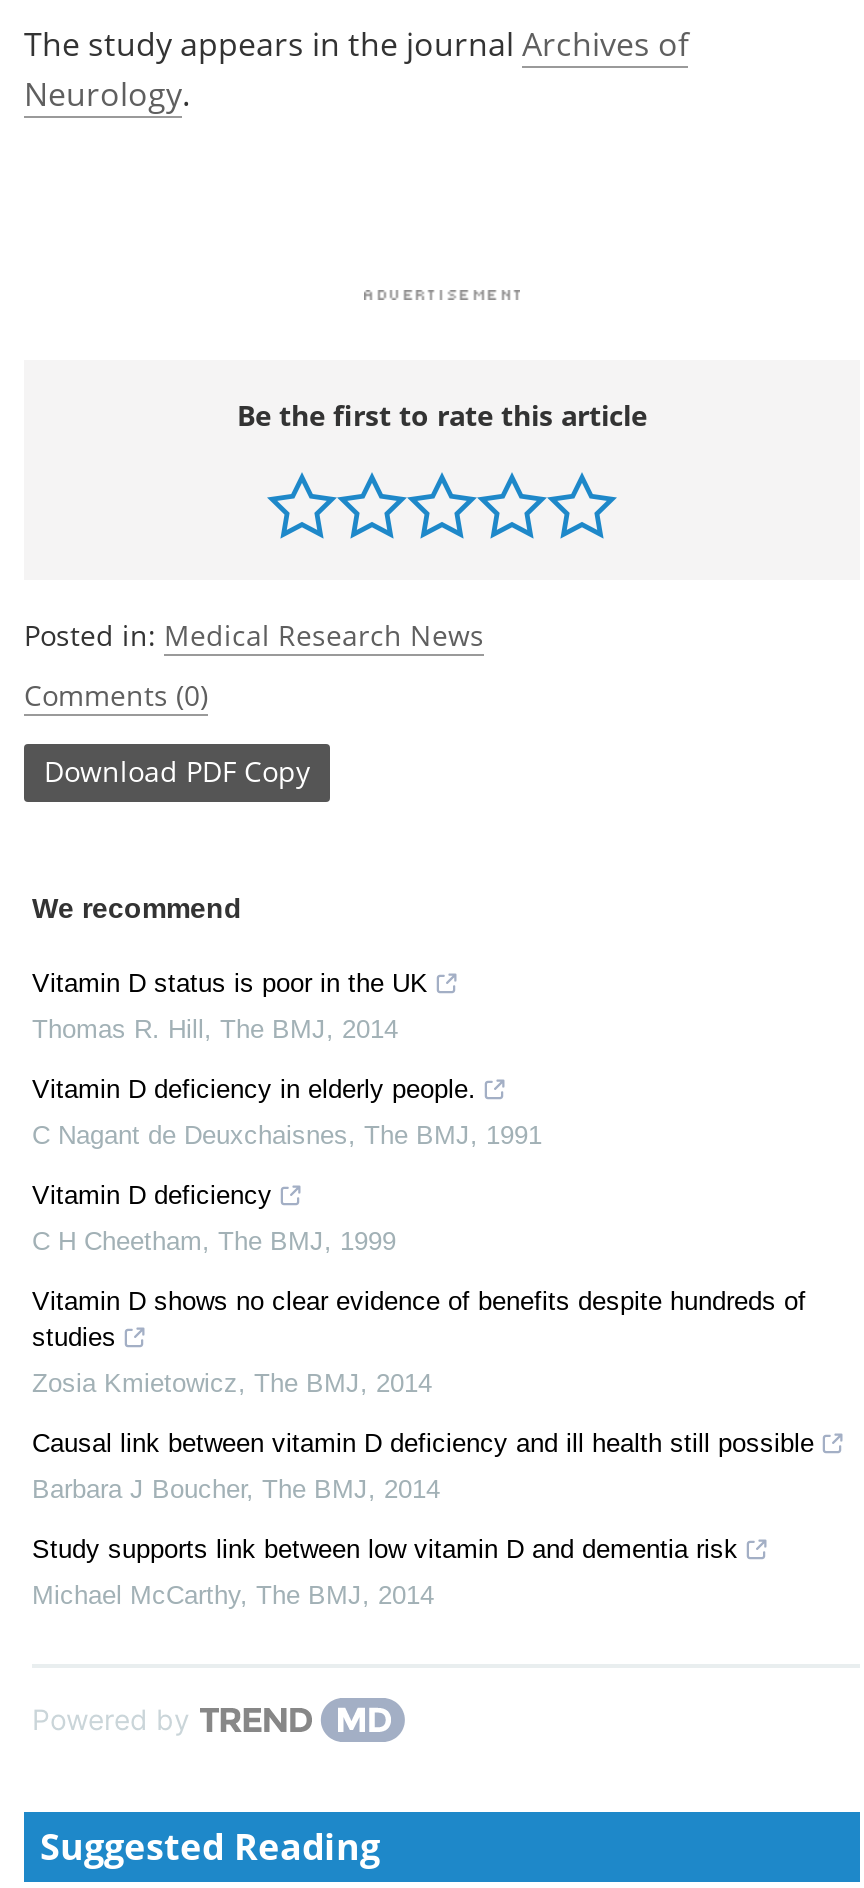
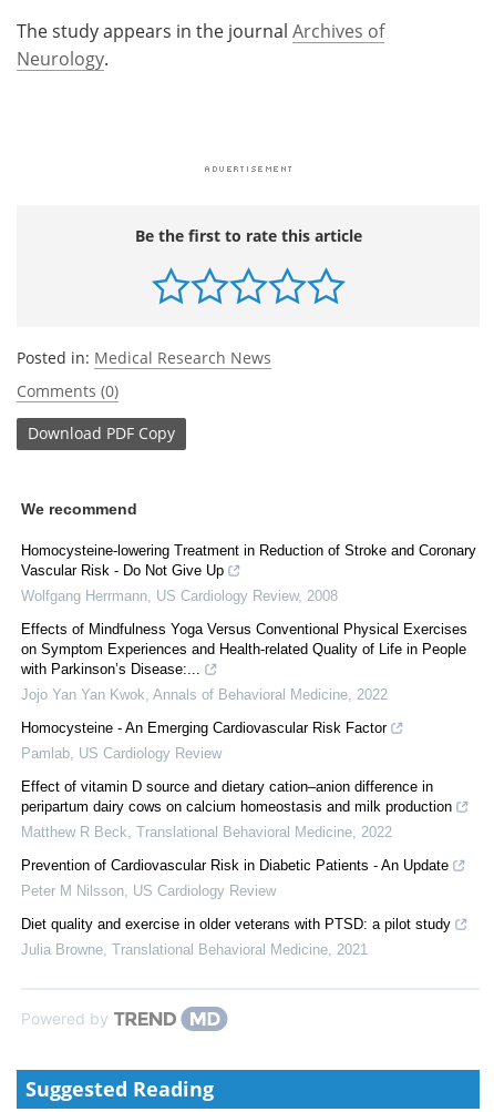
- Vitamin D status is poor in the UK
+ Homocysteine-lowering Treatment in Reduction of Stroke and Coronary
+ Vascular Risk - Do Not Give Up

- Thomas R. Hill, The BMJ, 2014
+ Wolfgang Herrmann, US Cardiology Review, 2008

- Vitamin D deficiency in elderly people.
+ Effects of Mindfulness Yoga Versus Conventional Physical Exercises
+ on Symptom Experiences and Health-related Quality of Life in People
+ with Parkinson’s Disease:...

- C Nagant de Deuxchaisnes, The BMJ, 1991
+ Jojo Yan Yan Kwok, Annals of Behavioral Medicine, 2022

- Vitamin D deficiency
+ Homocysteine - An Emerging Cardiovascular Risk Factor

- C H Cheetham, The BMJ, 1999
+ Pamlab, US Cardiology Review

- Vitamin D shows no clear evidence of benefits despite hundreds of
- studies
+ Effect of vitamin D source and dietary cation–anion difference in
+ peripartum dairy cows on calcium homeostasis and milk production

- Zosia Kmietowicz, The BMJ, 2014
+ Matthew R Beck, Translational Behavioral Medicine, 2022

- Causal link between vitamin D deficiency and ill health still possible
+ Prevention of Cardiovascular Risk in Diabetic Patients - An Update

- Barbara J Boucher, The BMJ, 2014
+ Peter M Nilsson, US Cardiology Review

- Study supports link between low vitamin D and dementia risk
+ Diet quality and exercise in older veterans with PTSD: a pilot study

- Michael McCarthy, The BMJ, 2014
+ Julia Browne, Translational Behavioral Medicine, 2021
